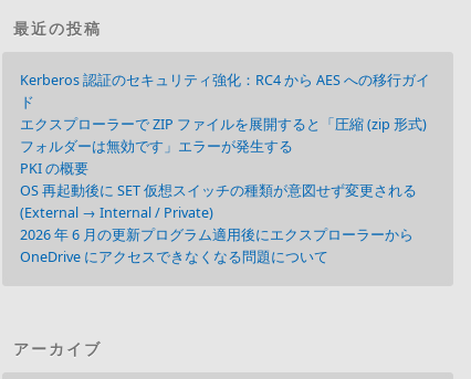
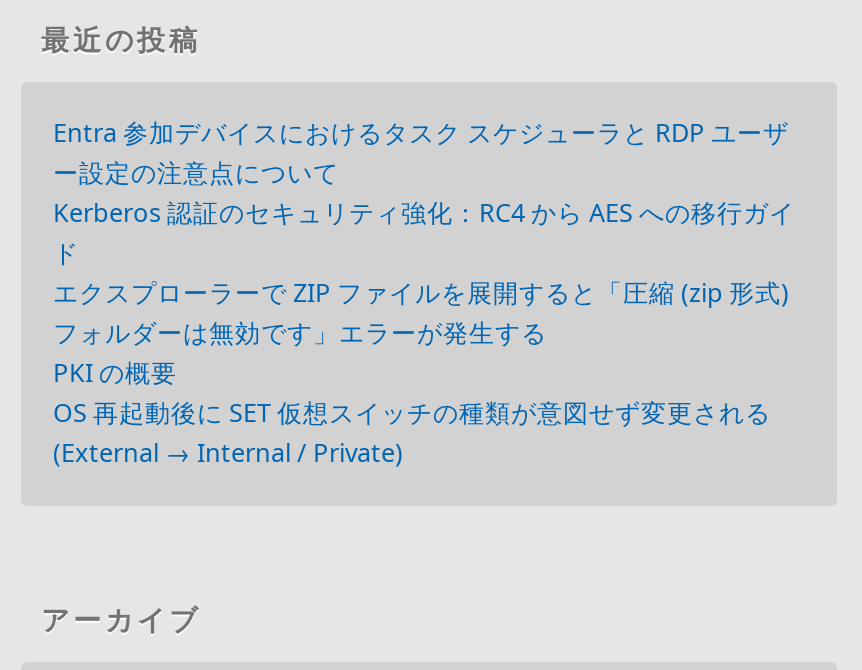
+ Entra 参加デバイスにおけるタスク スケジューラと RDP ユーザ
+ ー設定の注意点について

moved down: Kerberos 認証のセキュリティ強化：RC4 から AES への移行ガイ | ド | エクスプローラーで ZIP ファイルを展開すると「圧縮 (zip 形式) | フォルダーは無効です」エラーが発生する | PKI の概要 | OS 再起動後に SET 仮想スイッチの種類が意図せず変更される

- 2026 年 6 月の更新プログラム適用後にエクスプローラーから
- OneDrive にアクセスできなくなる問題について
